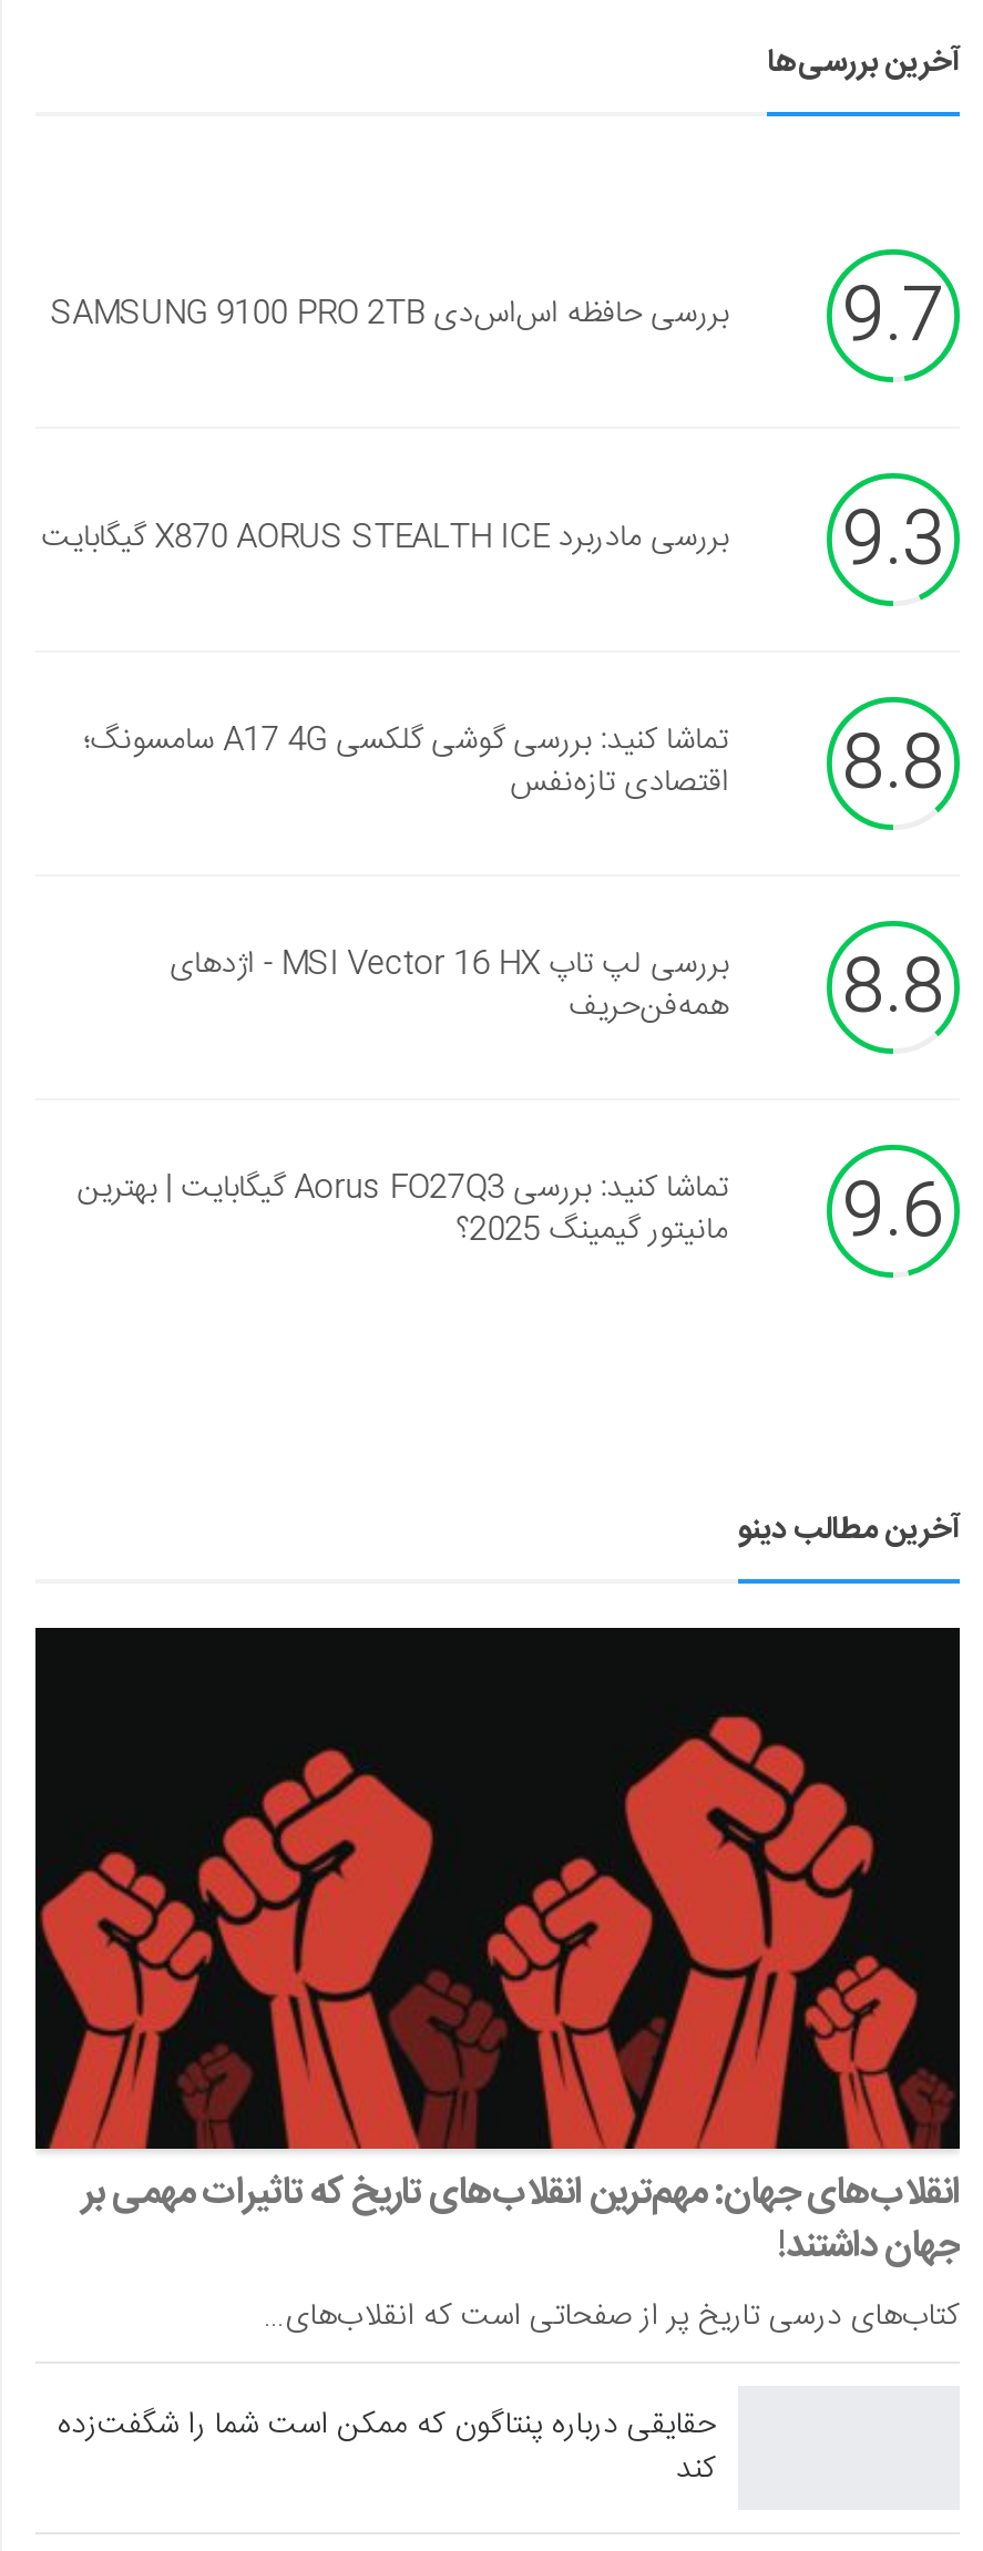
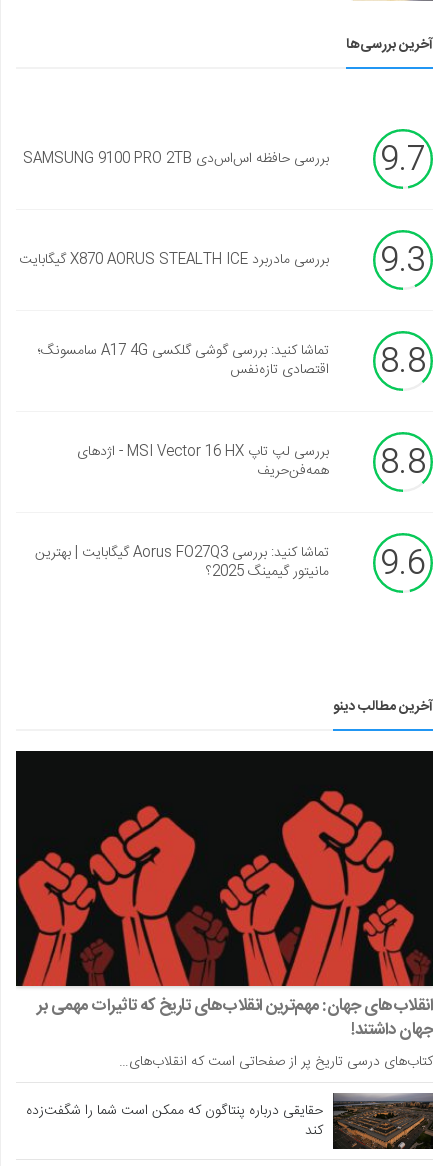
+ [image]
